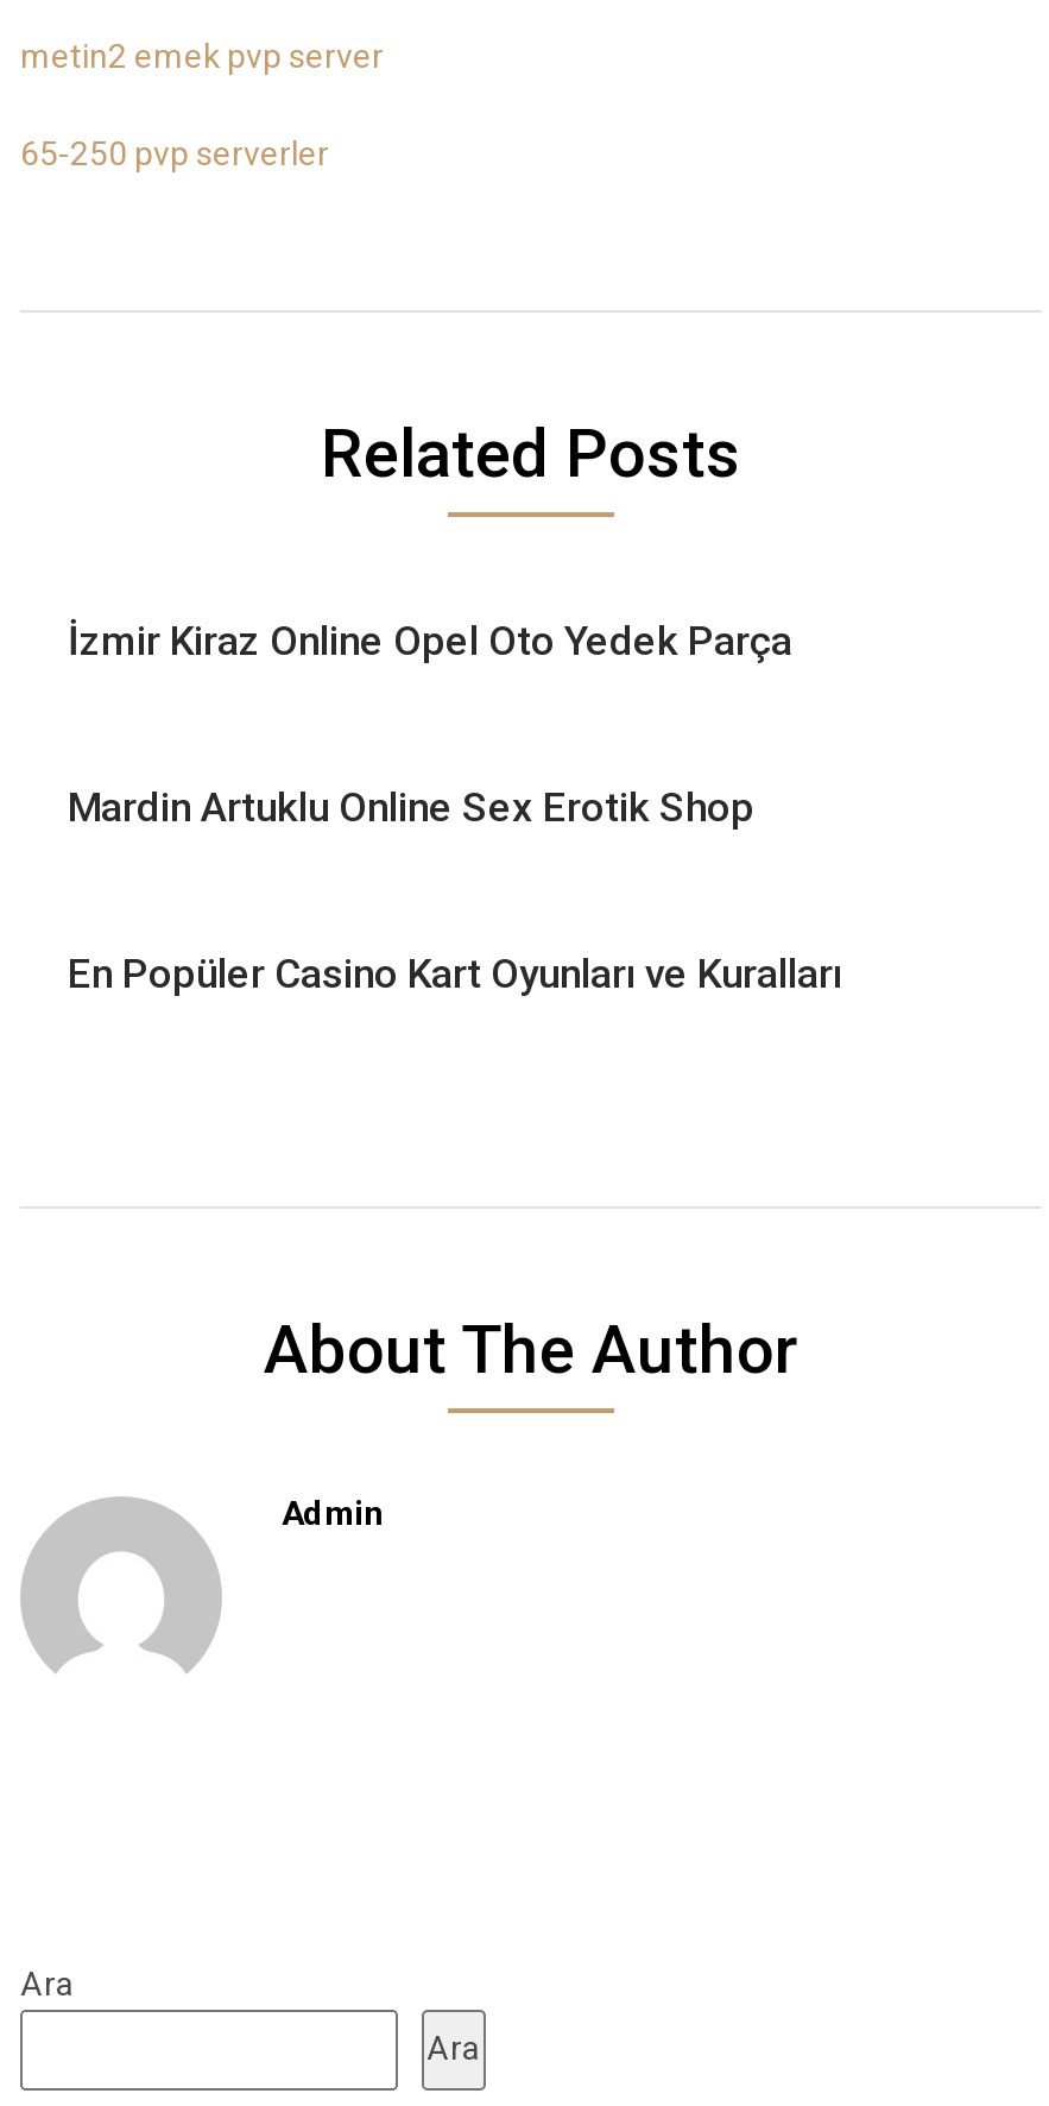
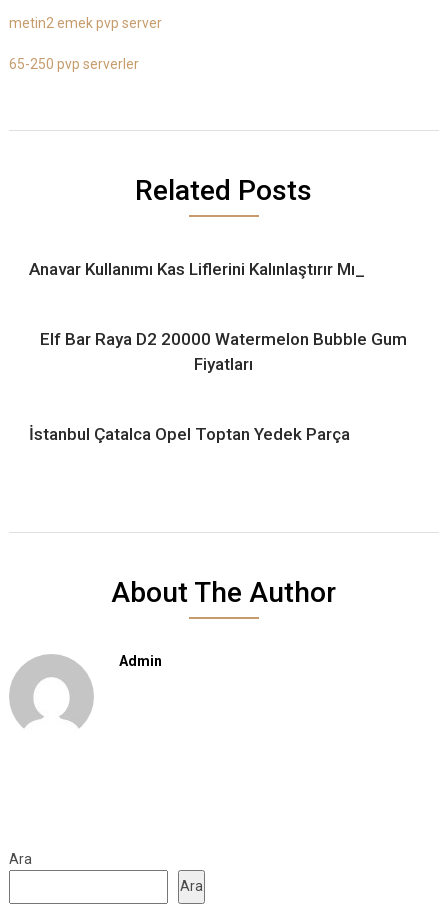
- İzmir Kiraz Online Opel Oto Yedek Parça
+ Anavar Kullanımı Kas Liflerini Kalınlaştırır Mı_

- Mardin Artuklu Online Sex Erotik Shop
+ Elf Bar Raya D2 20000 Watermelon Bubble Gum
+ Fiyatları

- En Popüler Casino Kart Oyunları ve Kuralları
+ İstanbul Çatalca Opel Toptan Yedek Parça
